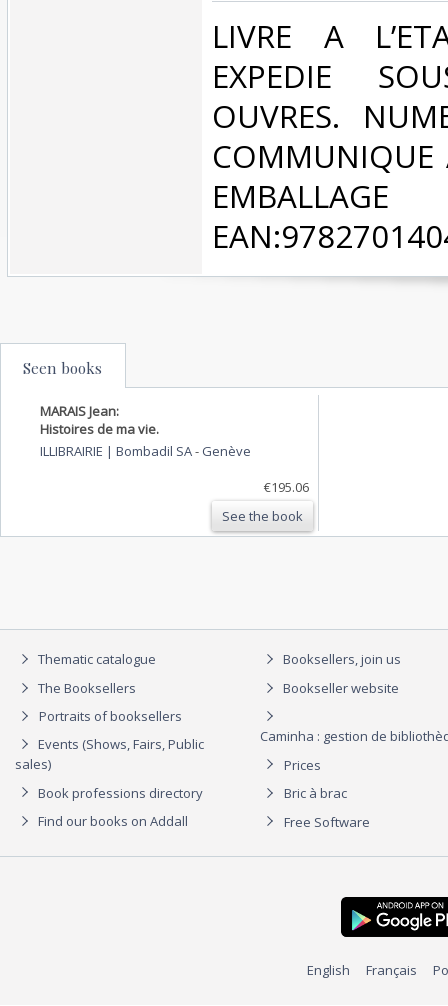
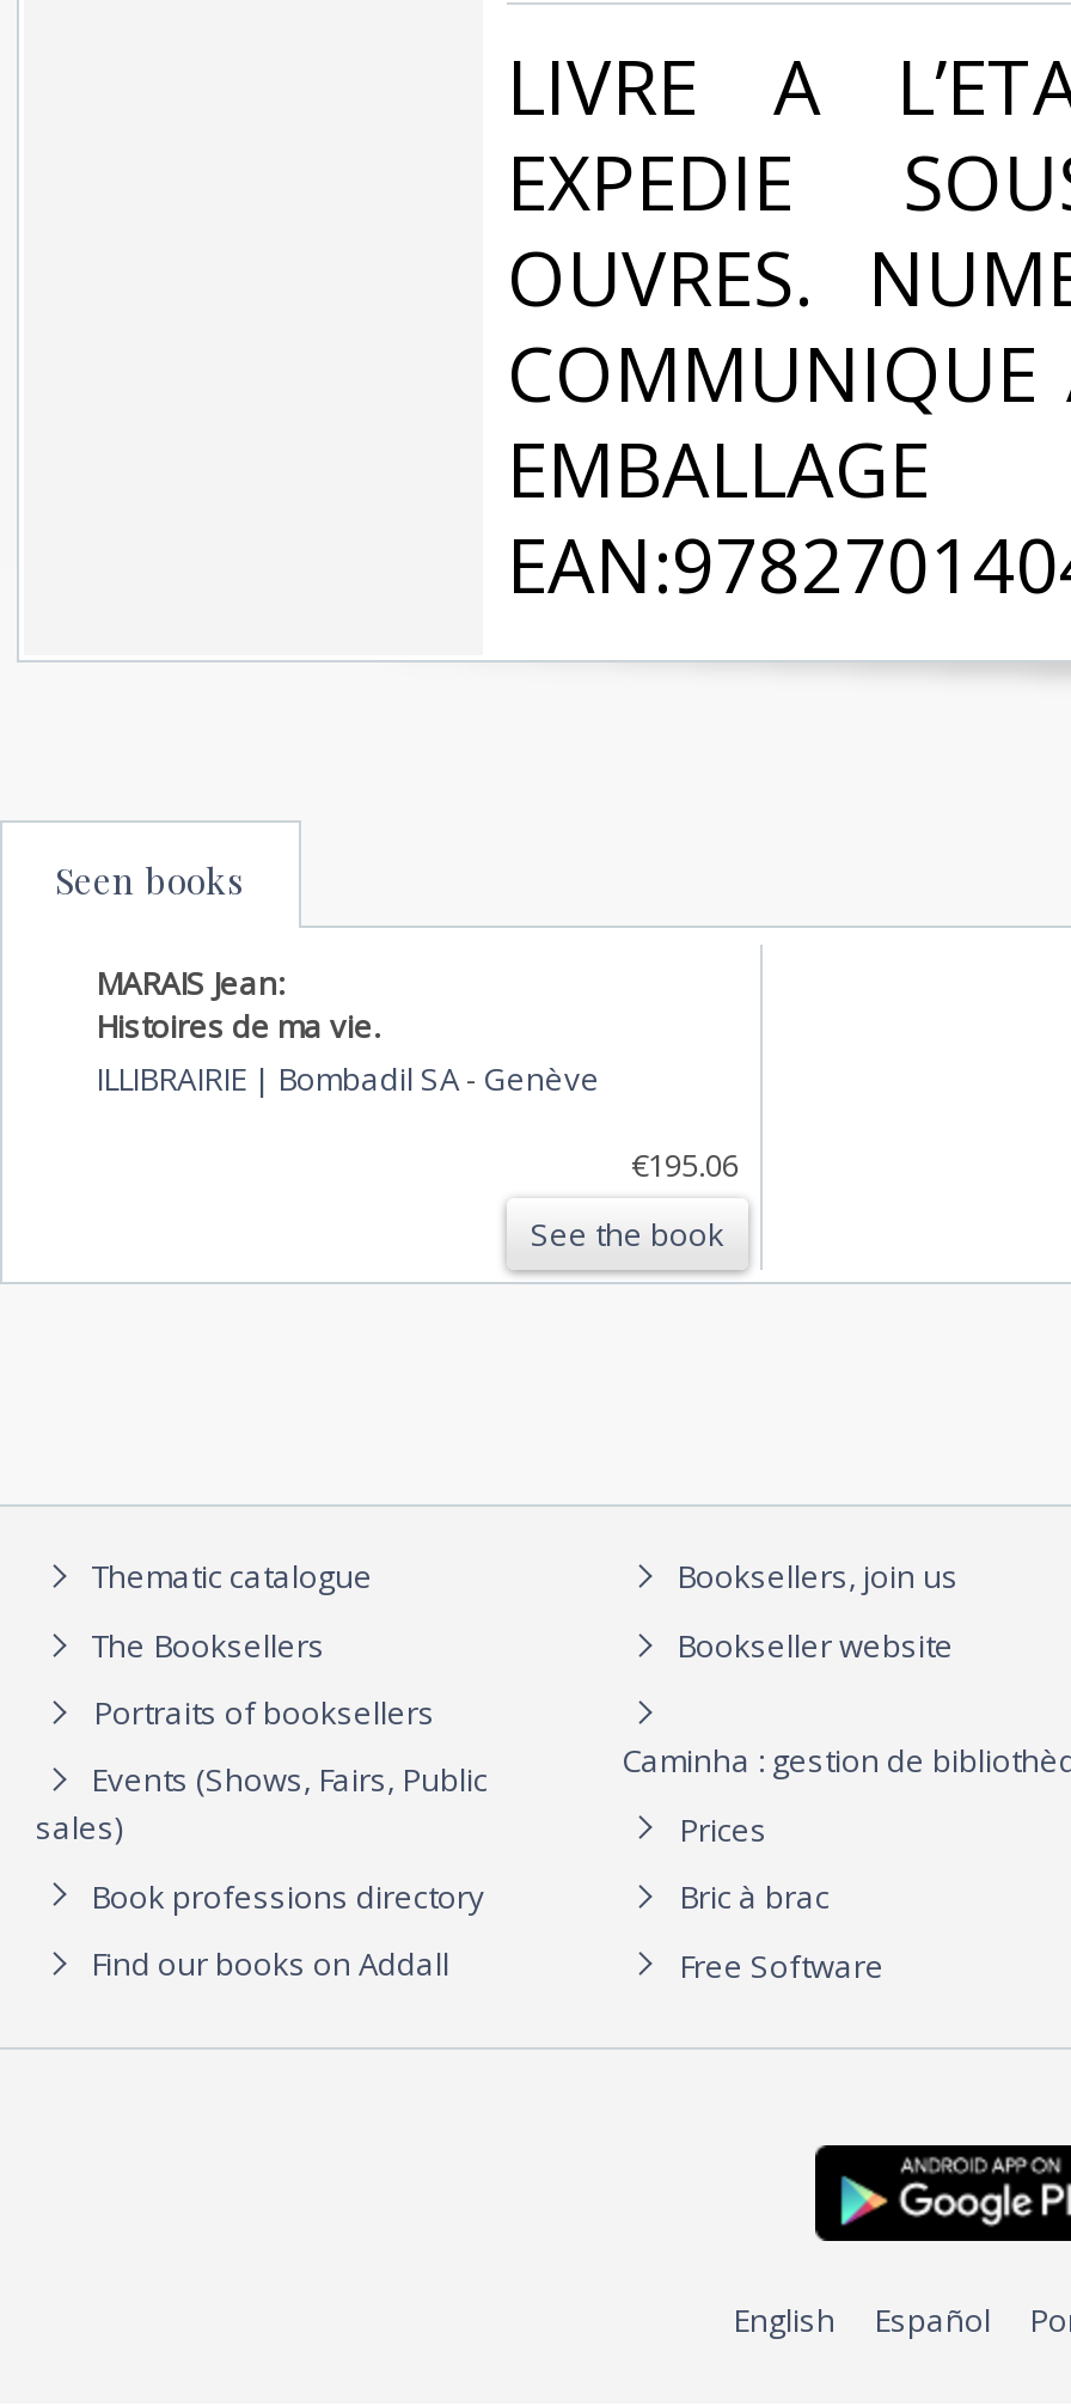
- Français
+ Español
